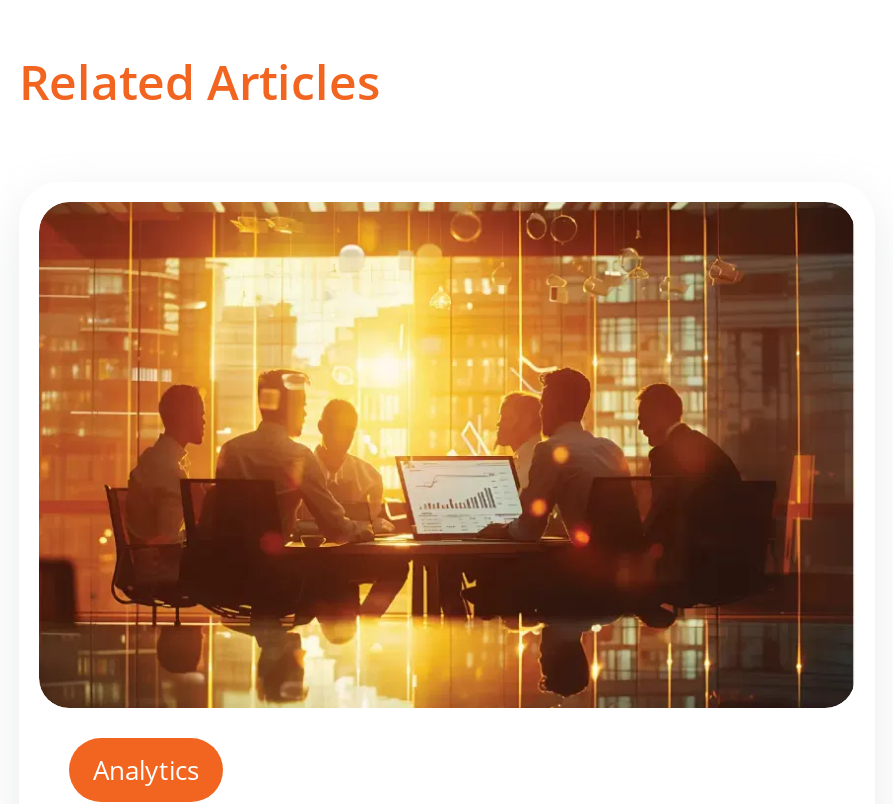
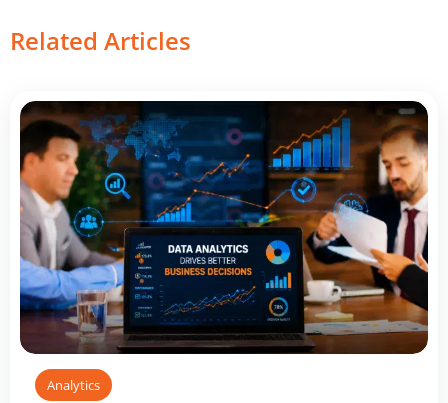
- [image]
+ [image]
